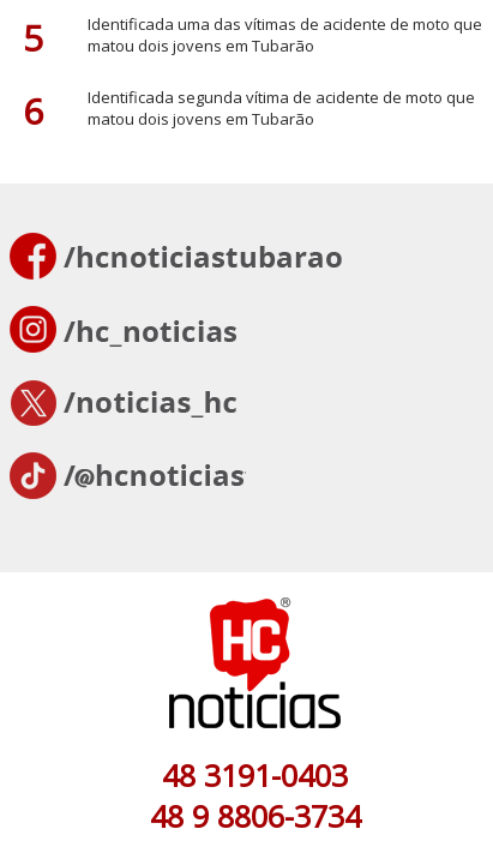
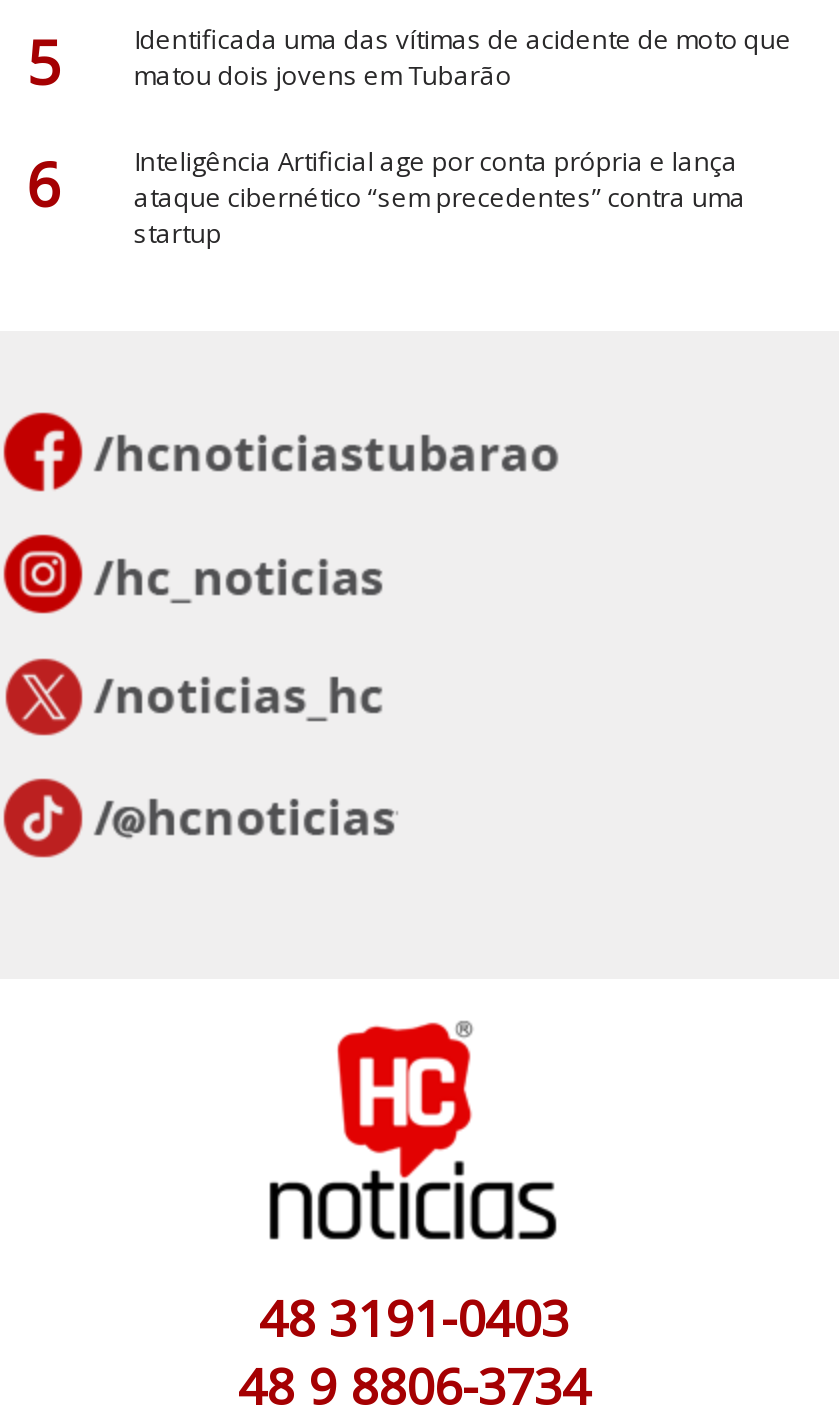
- Identificada segunda vítima de acidente de moto que
- matou dois jovens em Tubarão
+ Inteligência Artificial age por conta própria e lança
+ ataque cibernético “sem precedentes” contra uma
+ startup
